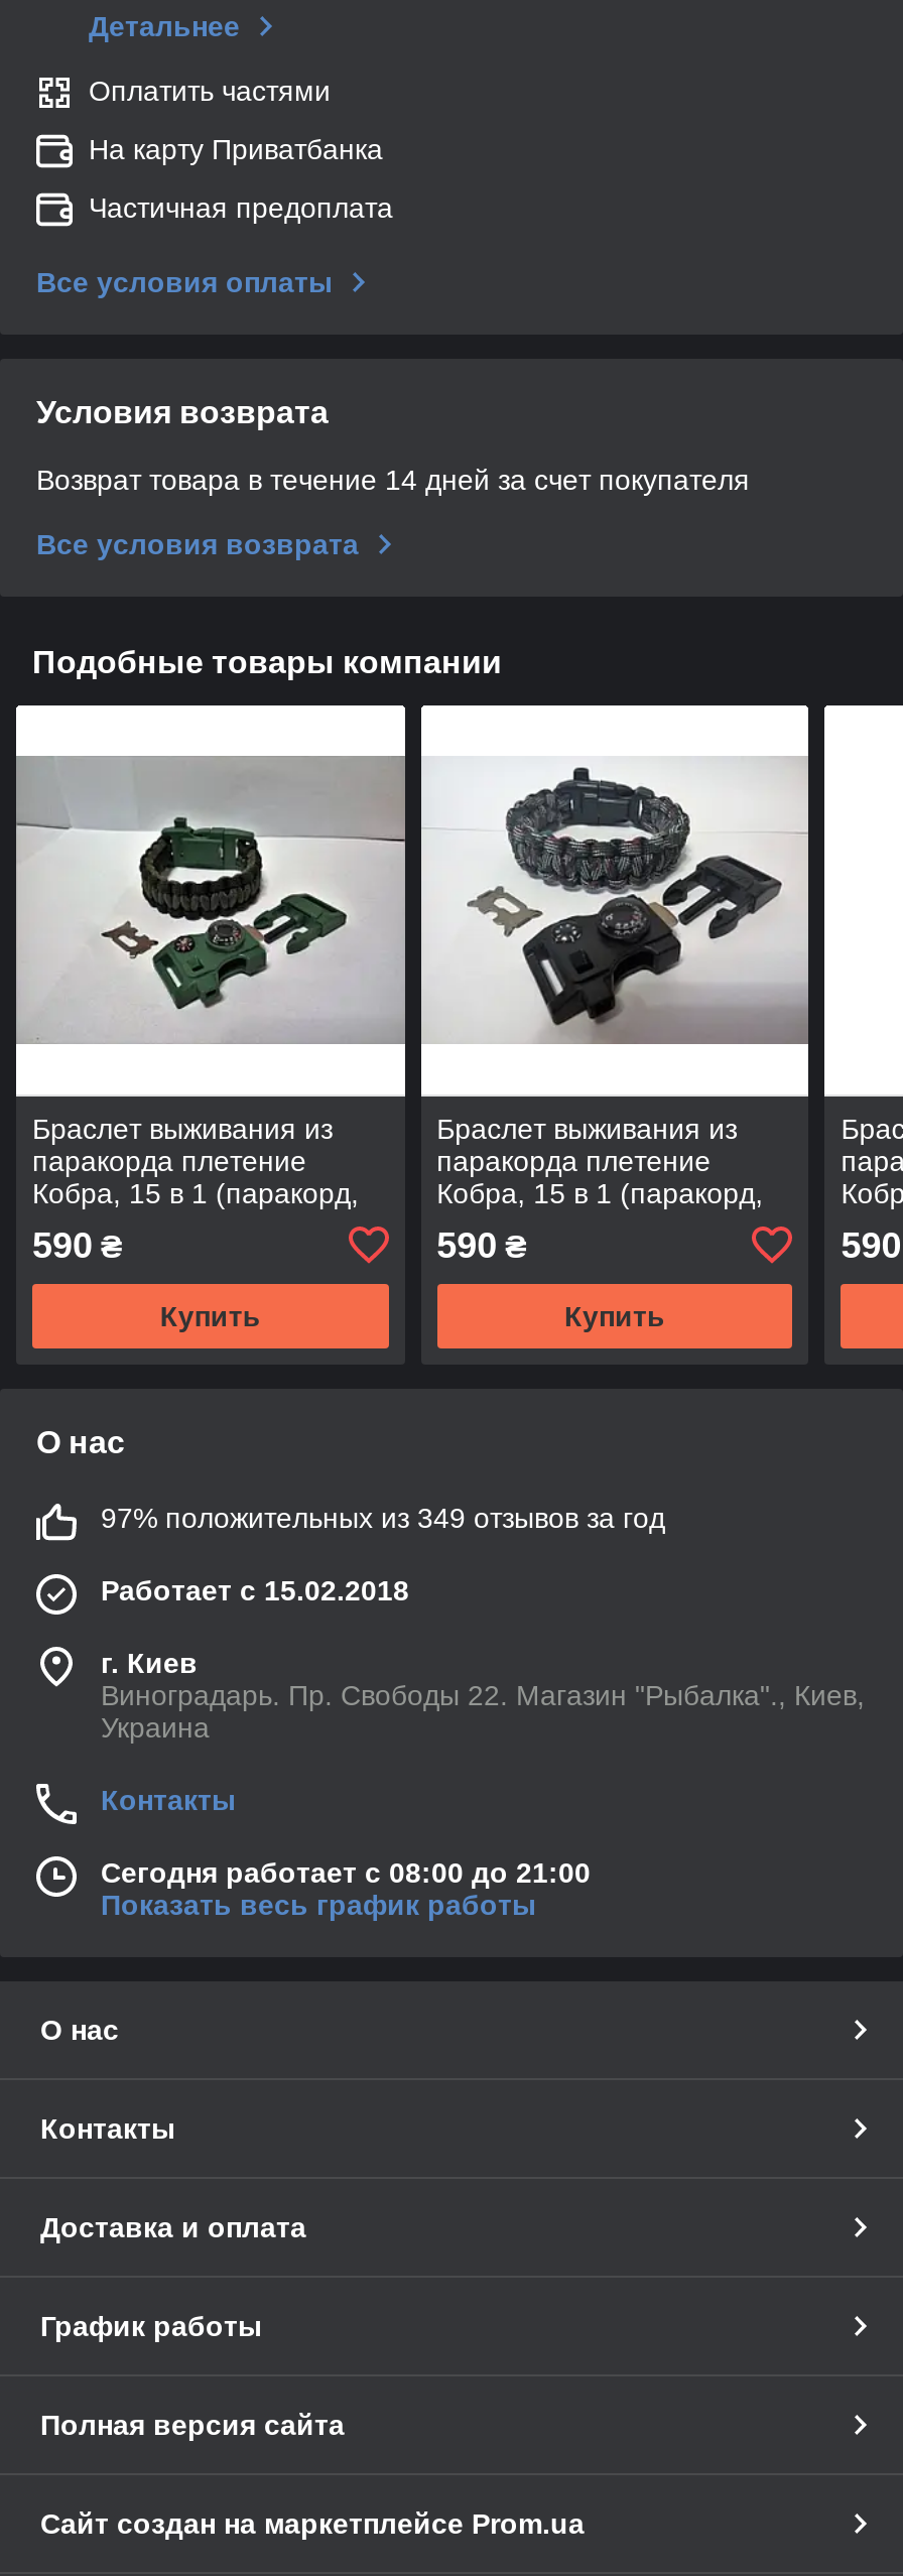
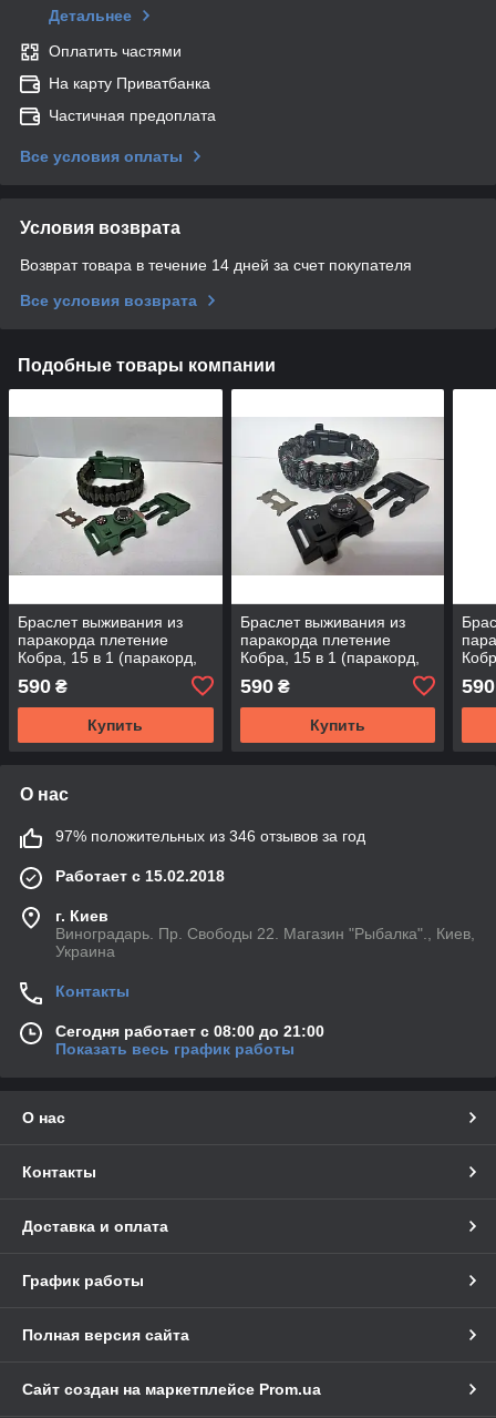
- 97% положительных из 349 отзывов за год
+ 97% положительных из 346 отзывов за год
